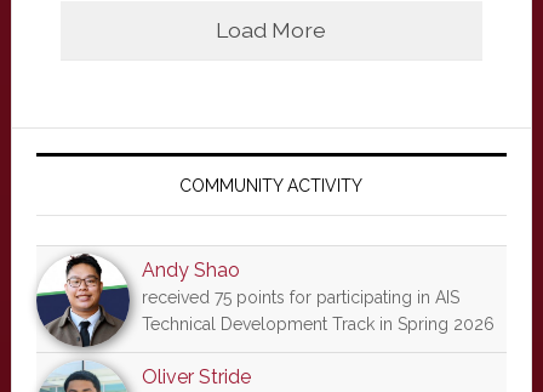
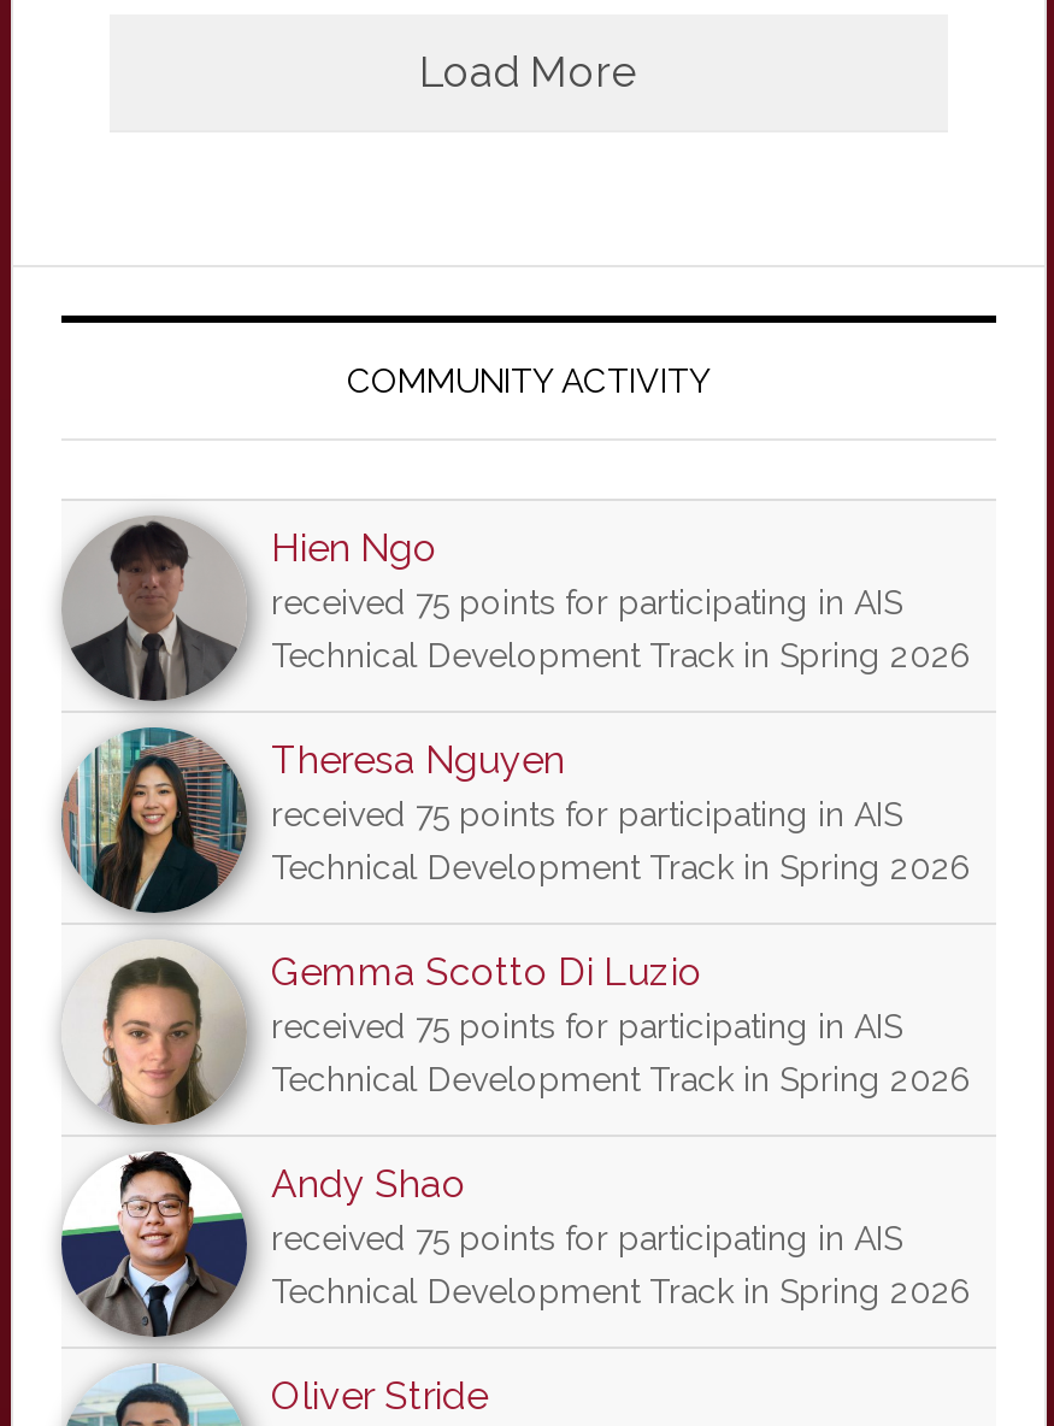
+ [image]

+ [image]
+ Hien Ngo
+ received 75 points for participating in AIS
+ Technical Development Track in Spring 2026
+ Theresa Nguyen
+ received 75 points for participating in AIS
+ Technical Development Track in Spring 2026
+ Gemma Scotto Di Luzio
+ received 75 points for participating in AIS
+ Technical Development Track in Spring 2026
